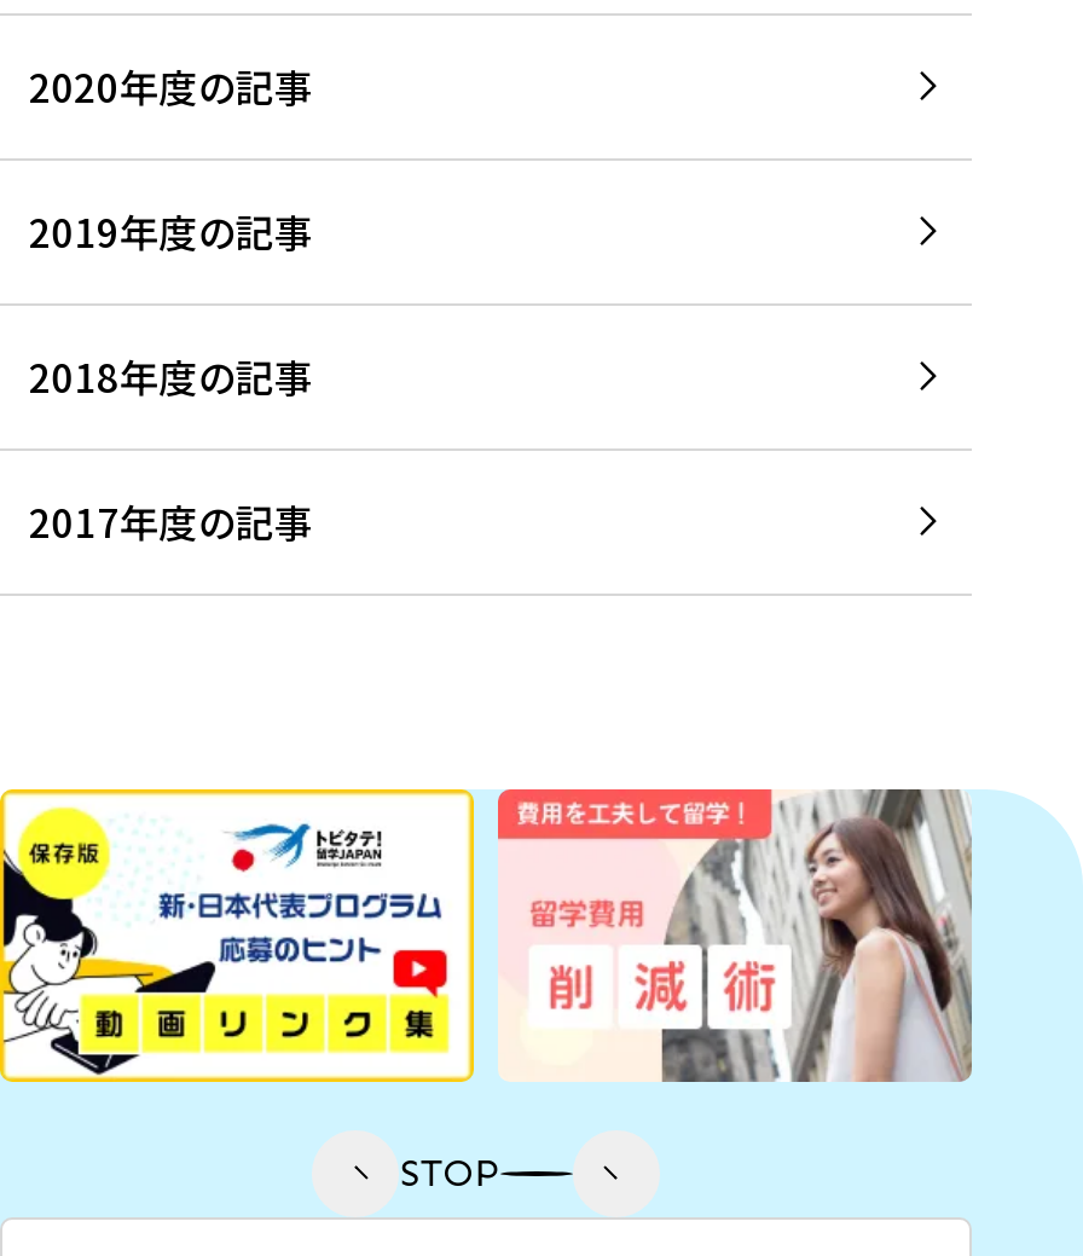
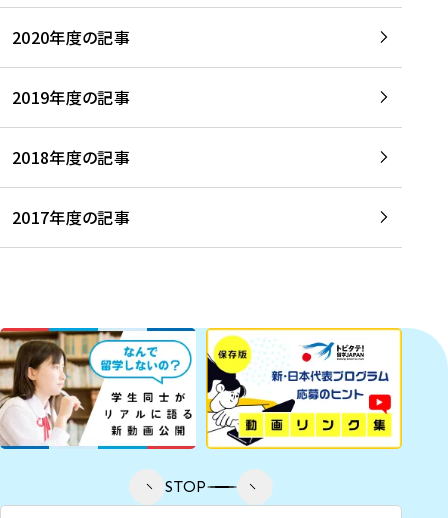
- [image]
+ [image]

- [image]
+ [image]
